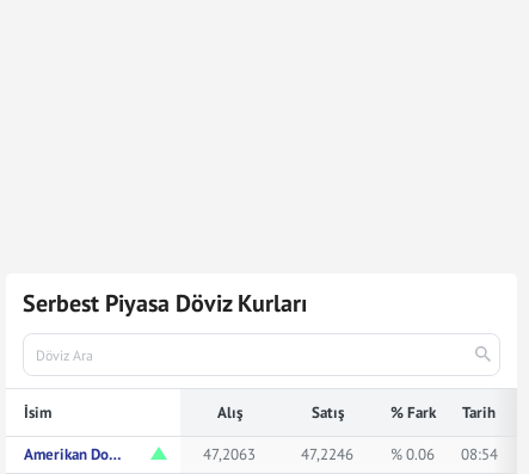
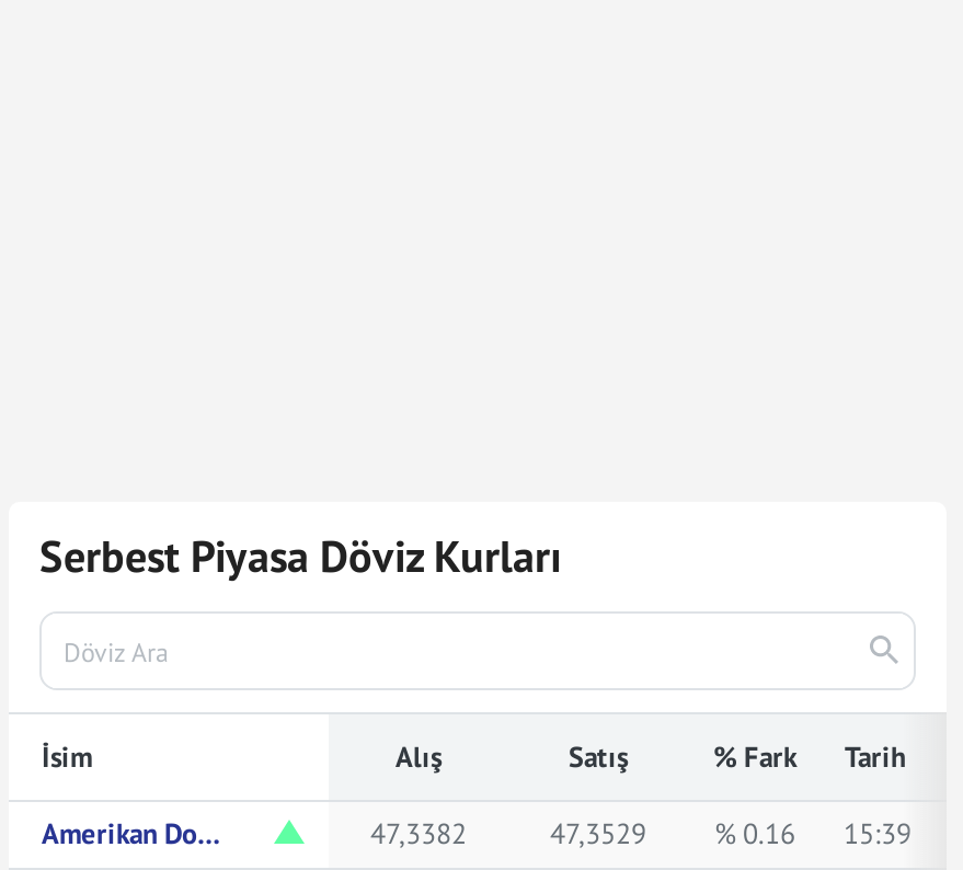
- 47,2063
+ 47,3382

- 47,2246
+ 47,3529

- % 0.06
+ % 0.16

- 08:54
+ 15:39
